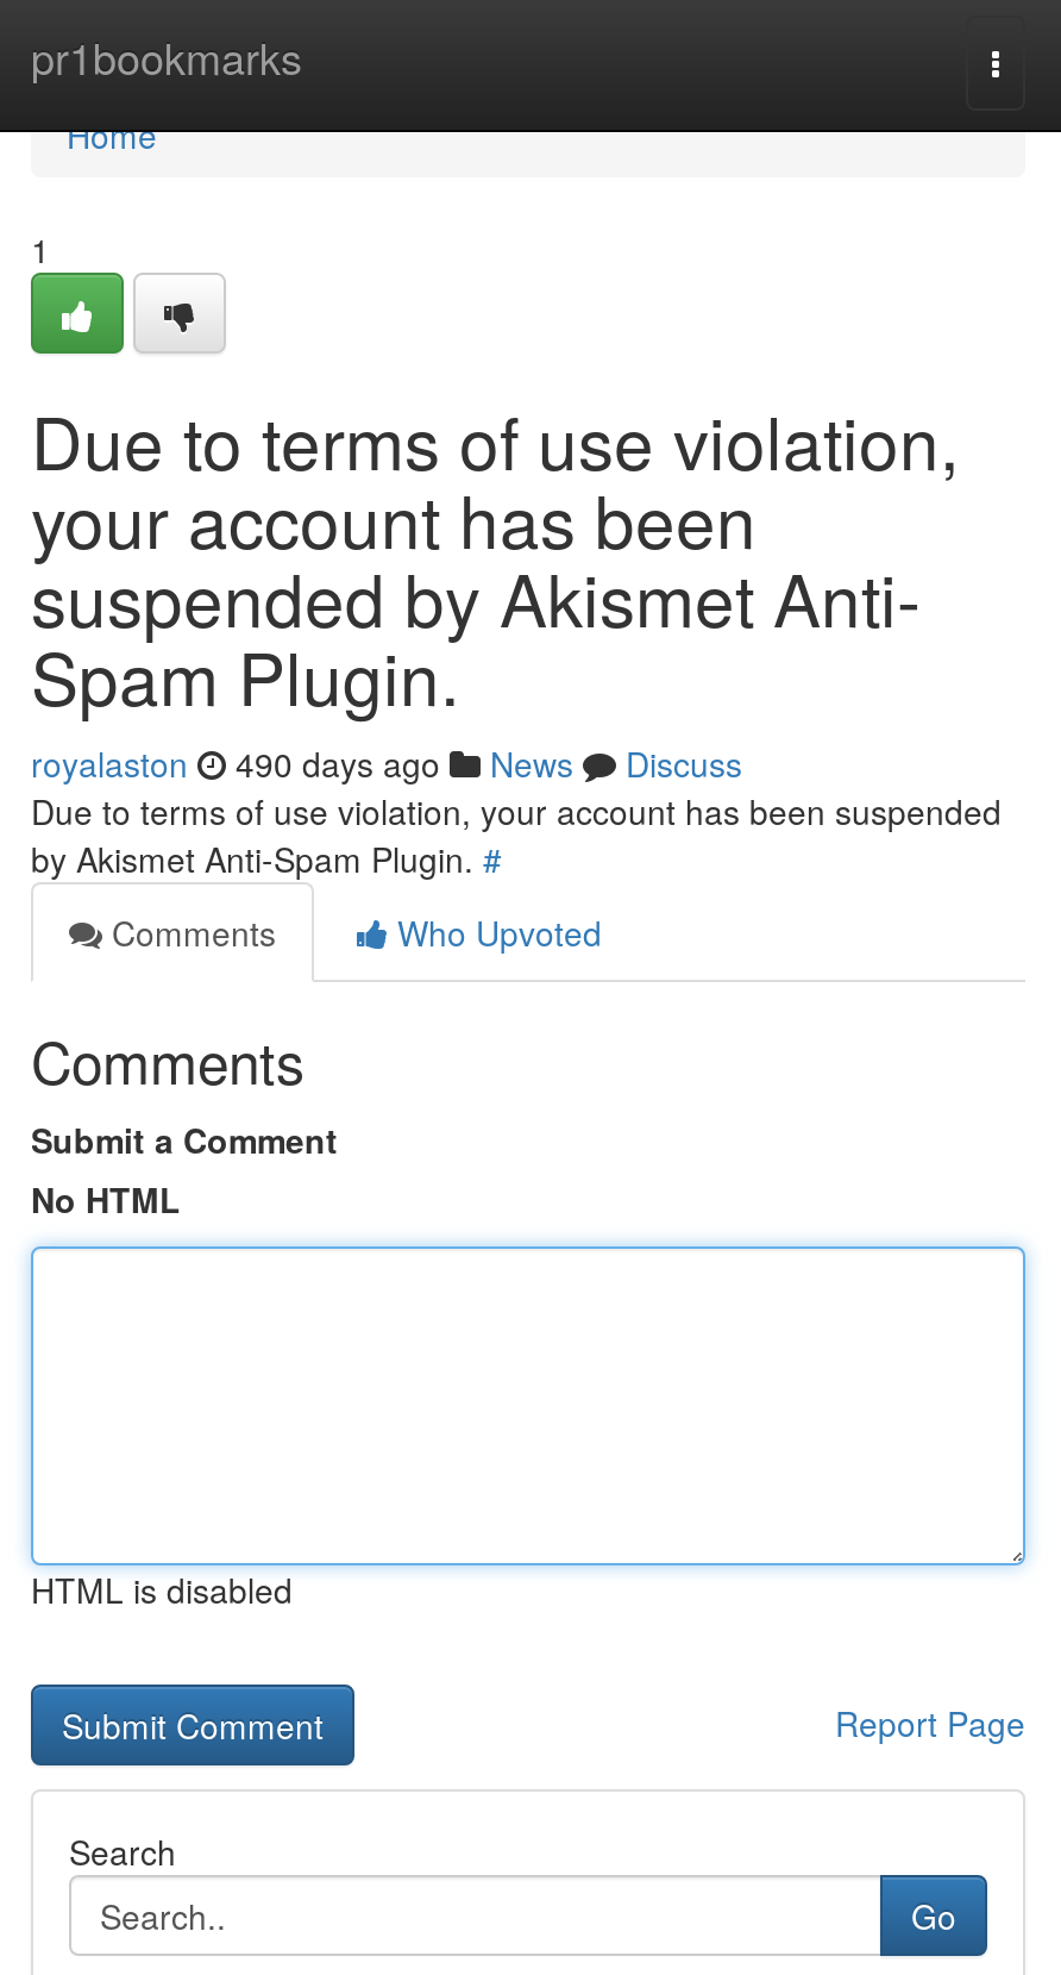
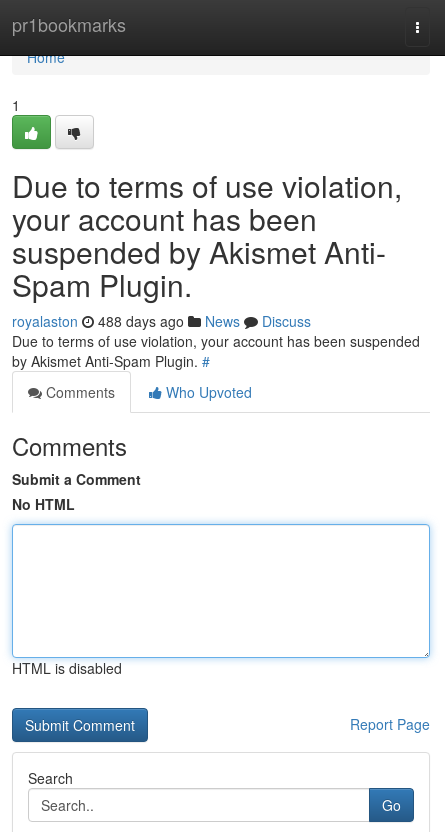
- royalaston 490 days ago News Discuss
+ royalaston 488 days ago News Discuss
